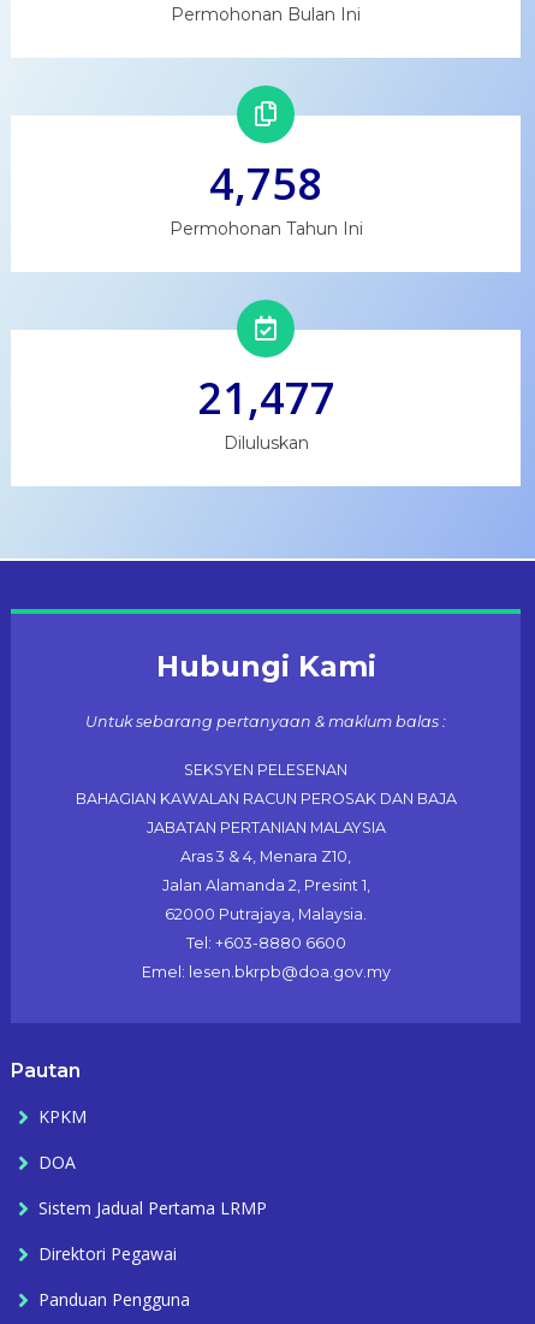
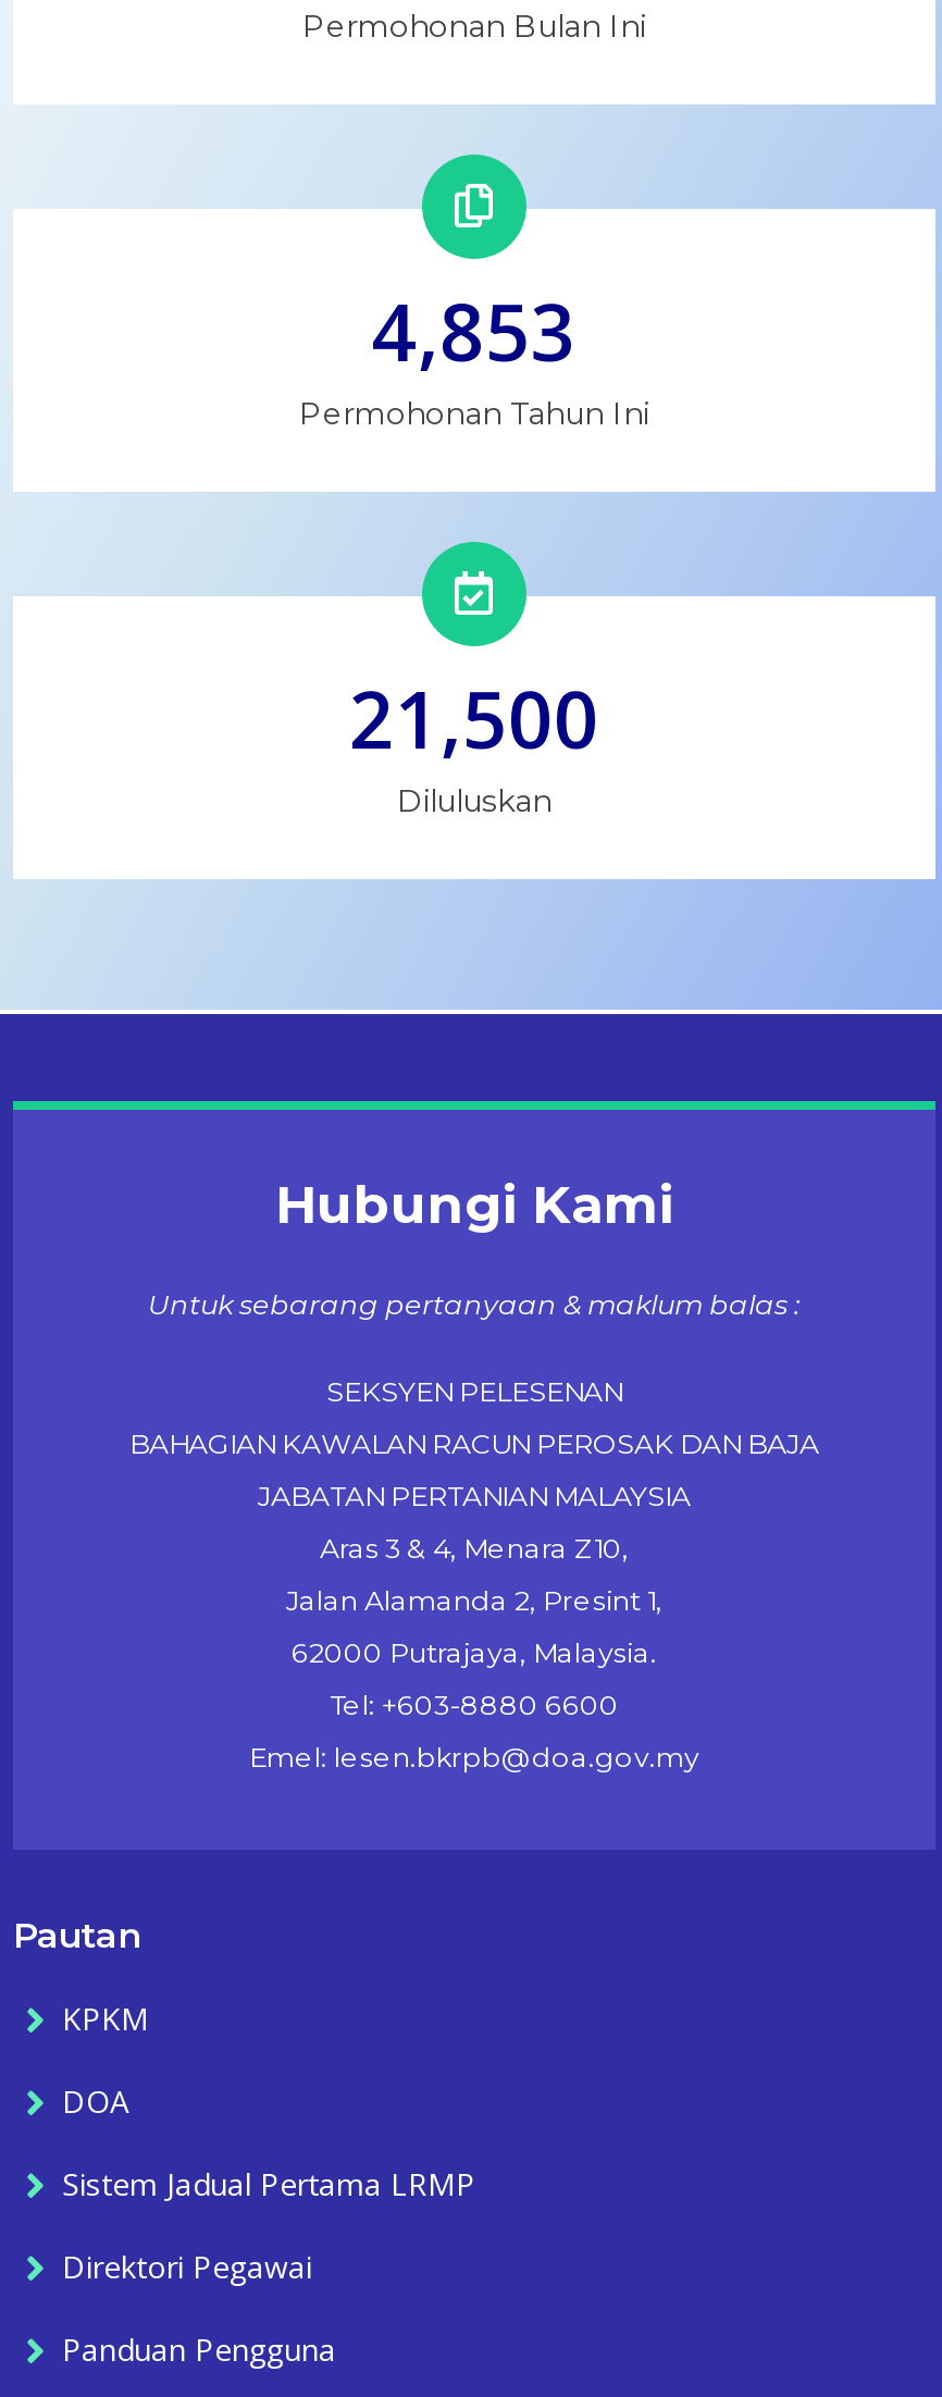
- 4,758
+ 4,853

- 21,477
+ 21,500
